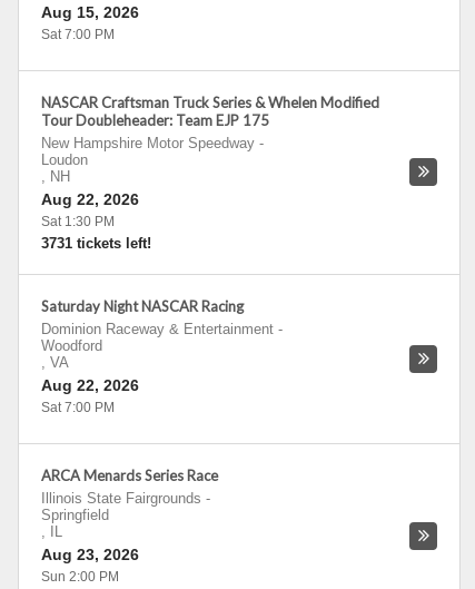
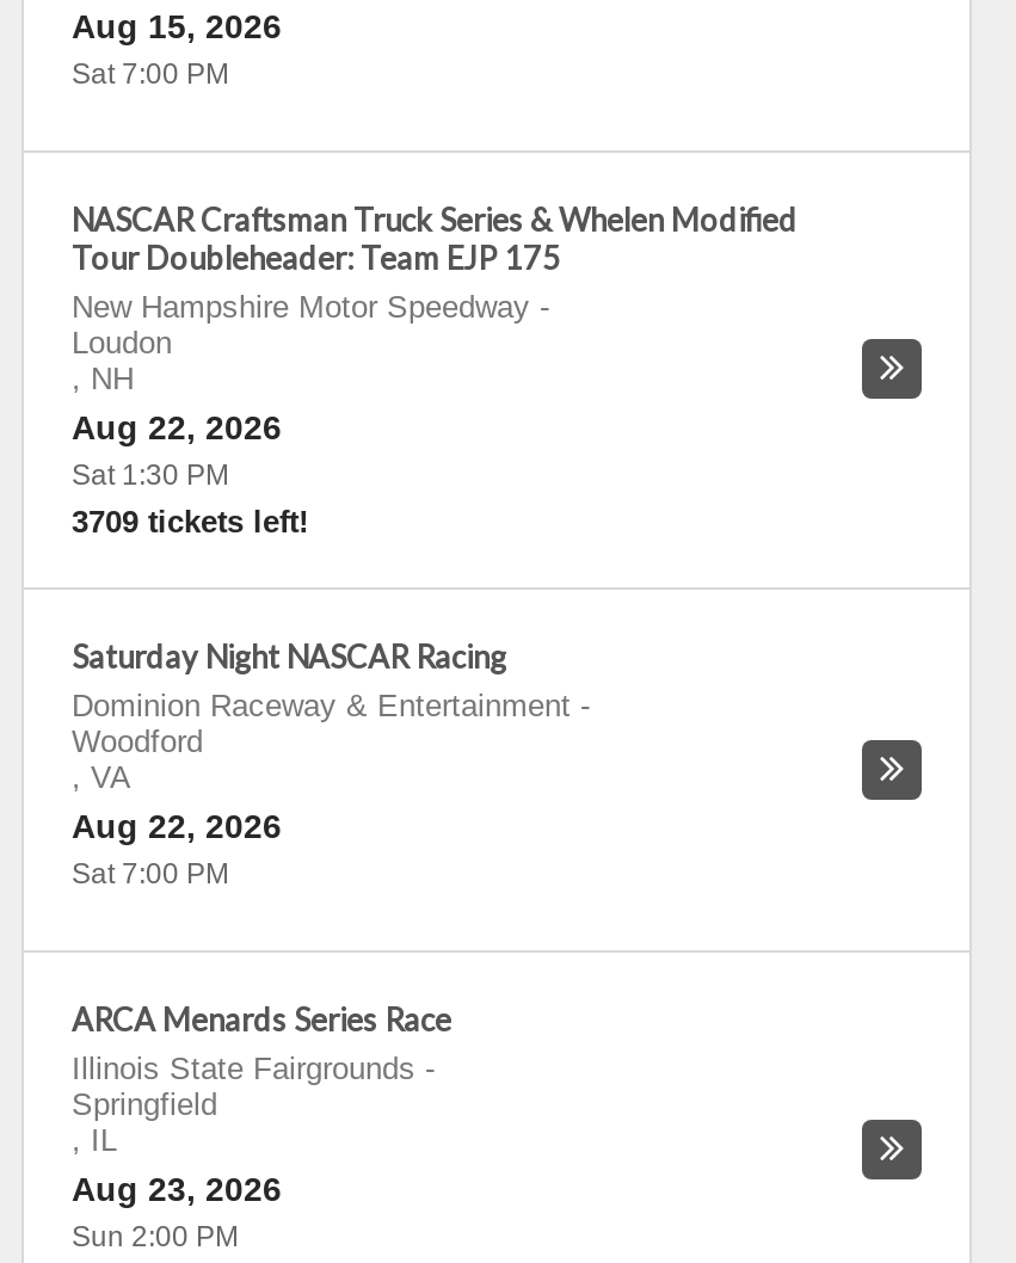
- 3731 tickets left!
+ 3709 tickets left!
